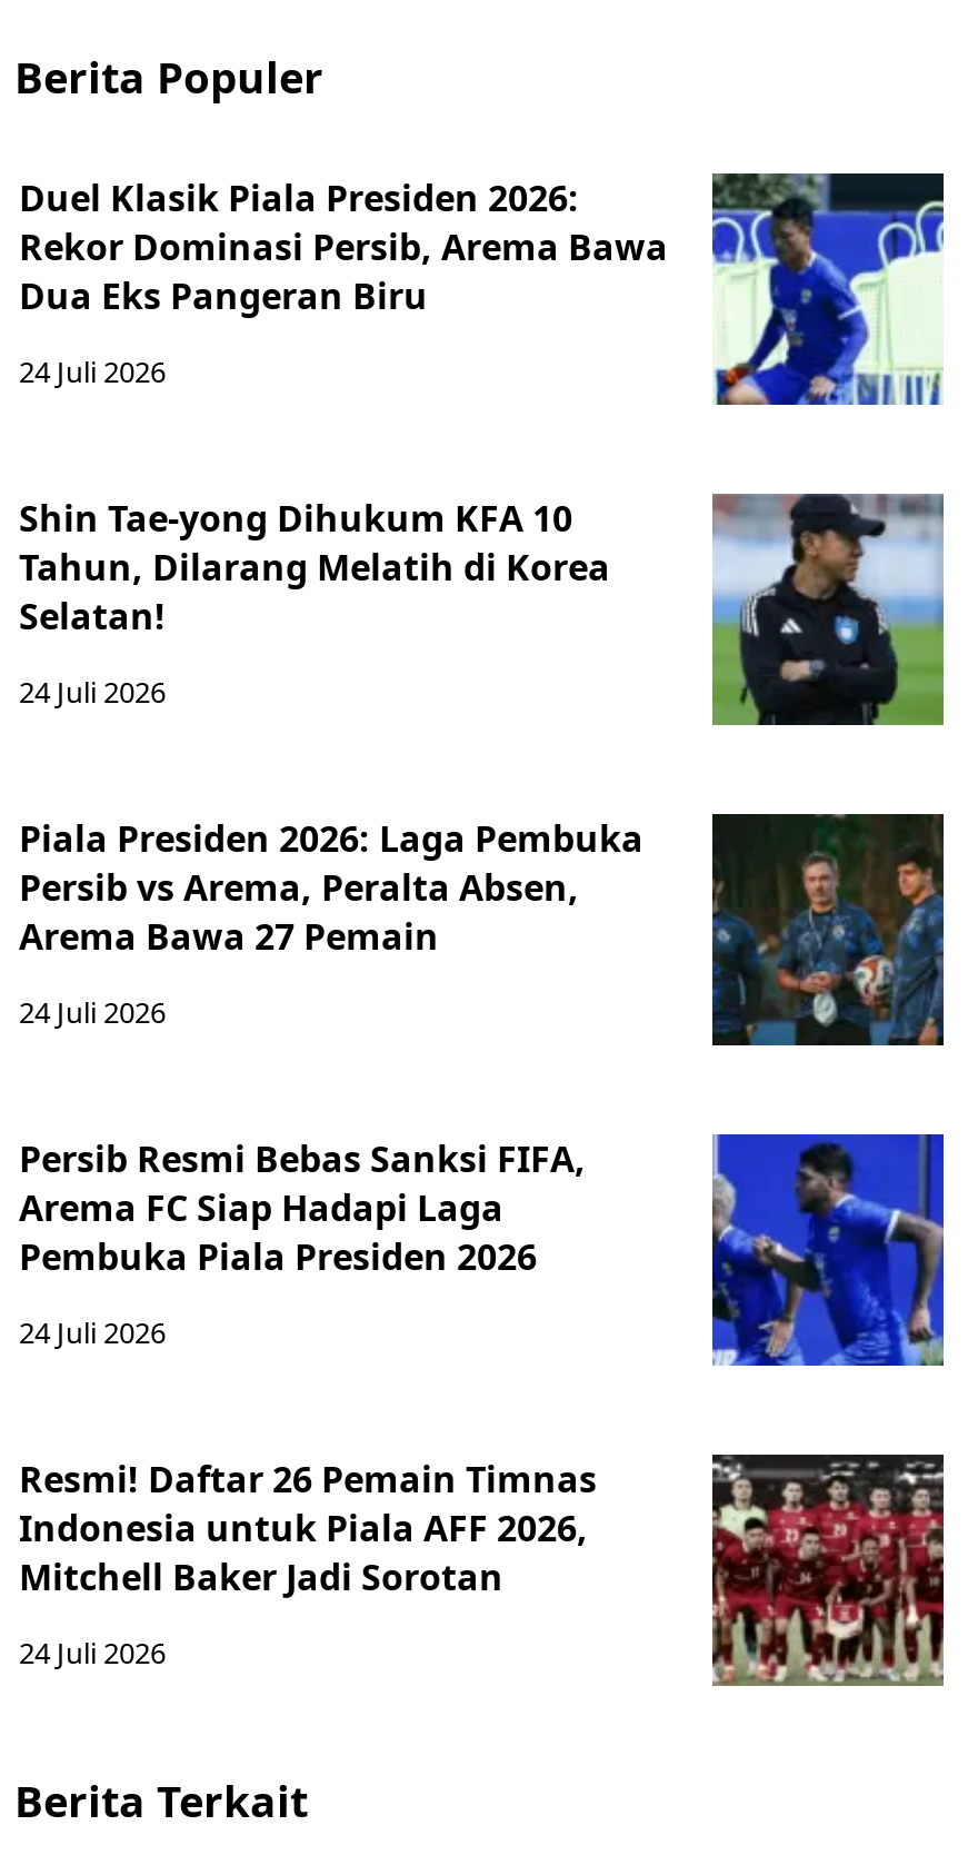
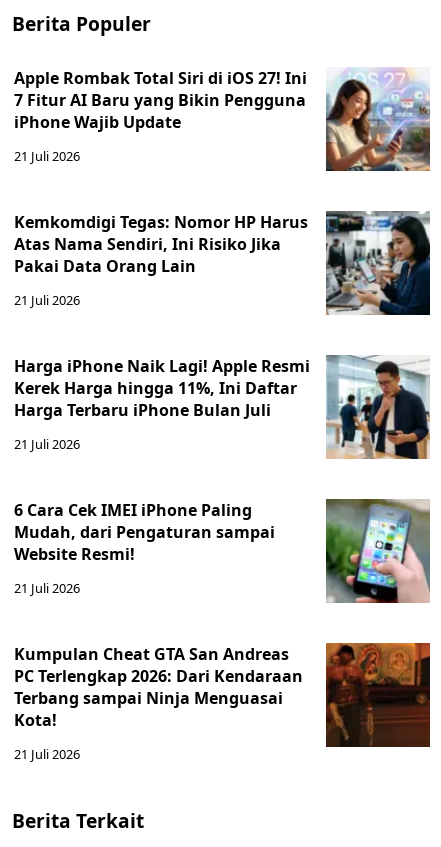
- [image]
- Duel Klasik Piala Presiden 2026:
- Rekor Dominasi Persib, Arema Bawa
- Dua Eks Pangeran Biru
+ [image]
+ Apple Rombak Total Siri di iOS 27! Ini
+ 7 Fitur AI Baru yang Bikin Pengguna
+ iPhone Wajib Update

- 24 Juli 2026
+ 21 Juli 2026

- Shin Tae-yong Dihukum KFA 10
- Tahun, Dilarang Melatih di Korea
- Selatan!
+ Kemkomdigi Tegas: Nomor HP Harus
+ Atas Nama Sendiri, Ini Risiko Jika
+ Pakai Data Orang Lain

- [image]
+ [image]

- 24 Juli 2026
+ 21 Juli 2026

- [image]
- Piala Presiden 2026: Laga Pembuka
- Persib vs Arema, Peralta Absen,
- Arema Bawa 27 Pemain
+ [image]
+ Harga iPhone Naik Lagi! Apple Resmi
+ Kerek Harga hingga 11%, Ini Daftar
+ Harga Terbaru iPhone Bulan Juli

- 24 Juli 2026
+ 21 Juli 2026

- Persib Resmi Bebas Sanksi FIFA,
- Arema FC Siap Hadapi Laga
- Pembuka Piala Presiden 2026
+ 6 Cara Cek IMEI iPhone Paling
+ Mudah, dari Pengaturan sampai
+ Website Resmi!

- [image]
+ [image]

- 24 Juli 2026
+ 21 Juli 2026

- Resmi! Daftar 26 Pemain Timnas
- Indonesia untuk Piala AFF 2026,
- Mitchell Baker Jadi Sorotan
+ Kumpulan Cheat GTA San Andreas
+ PC Terlengkap 2026: Dari Kendaraan
+ Terbang sampai Ninja Menguasai
+ Kota!

- [image]
+ [image]

- 24 Juli 2026
+ 21 Juli 2026
